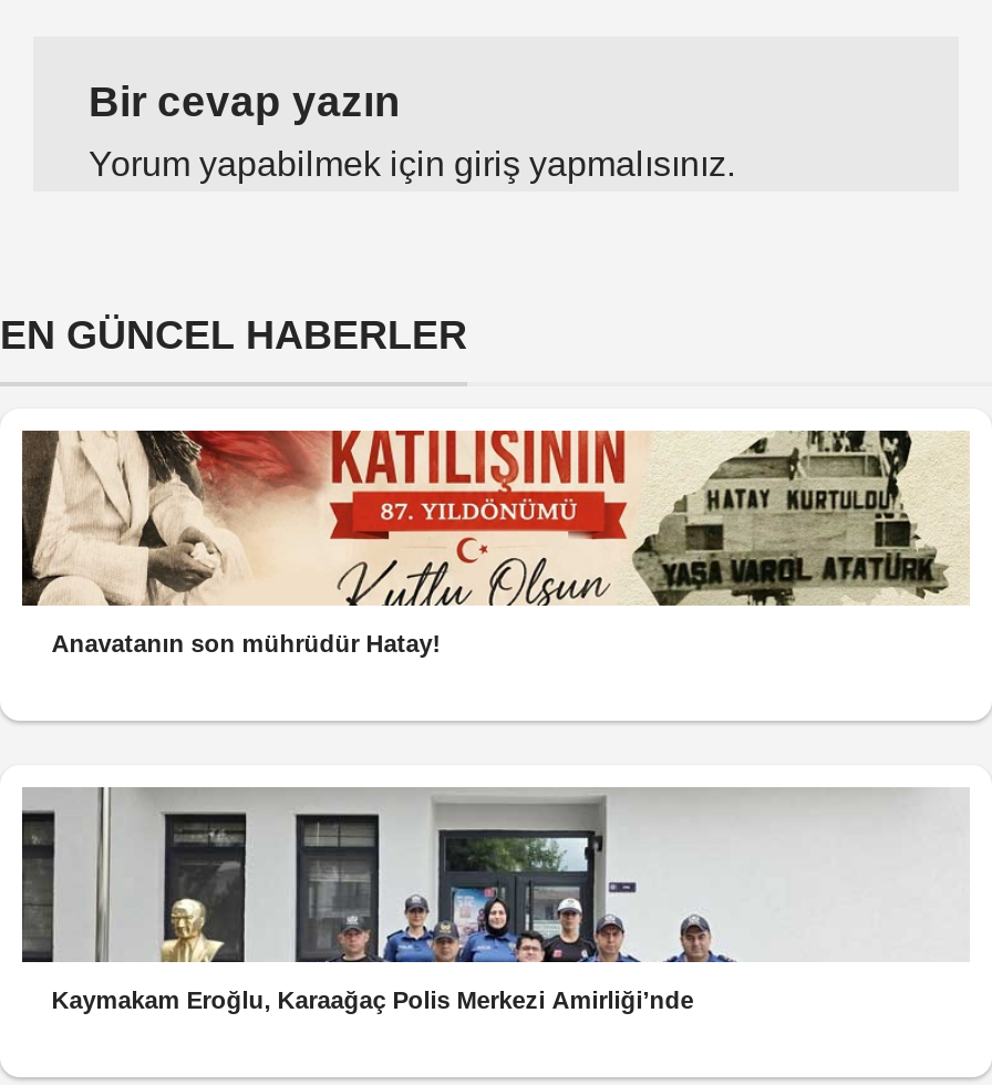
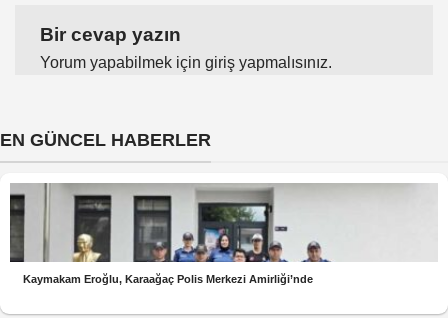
- [image]
- Anavatanın son mührüdür Hatay!
